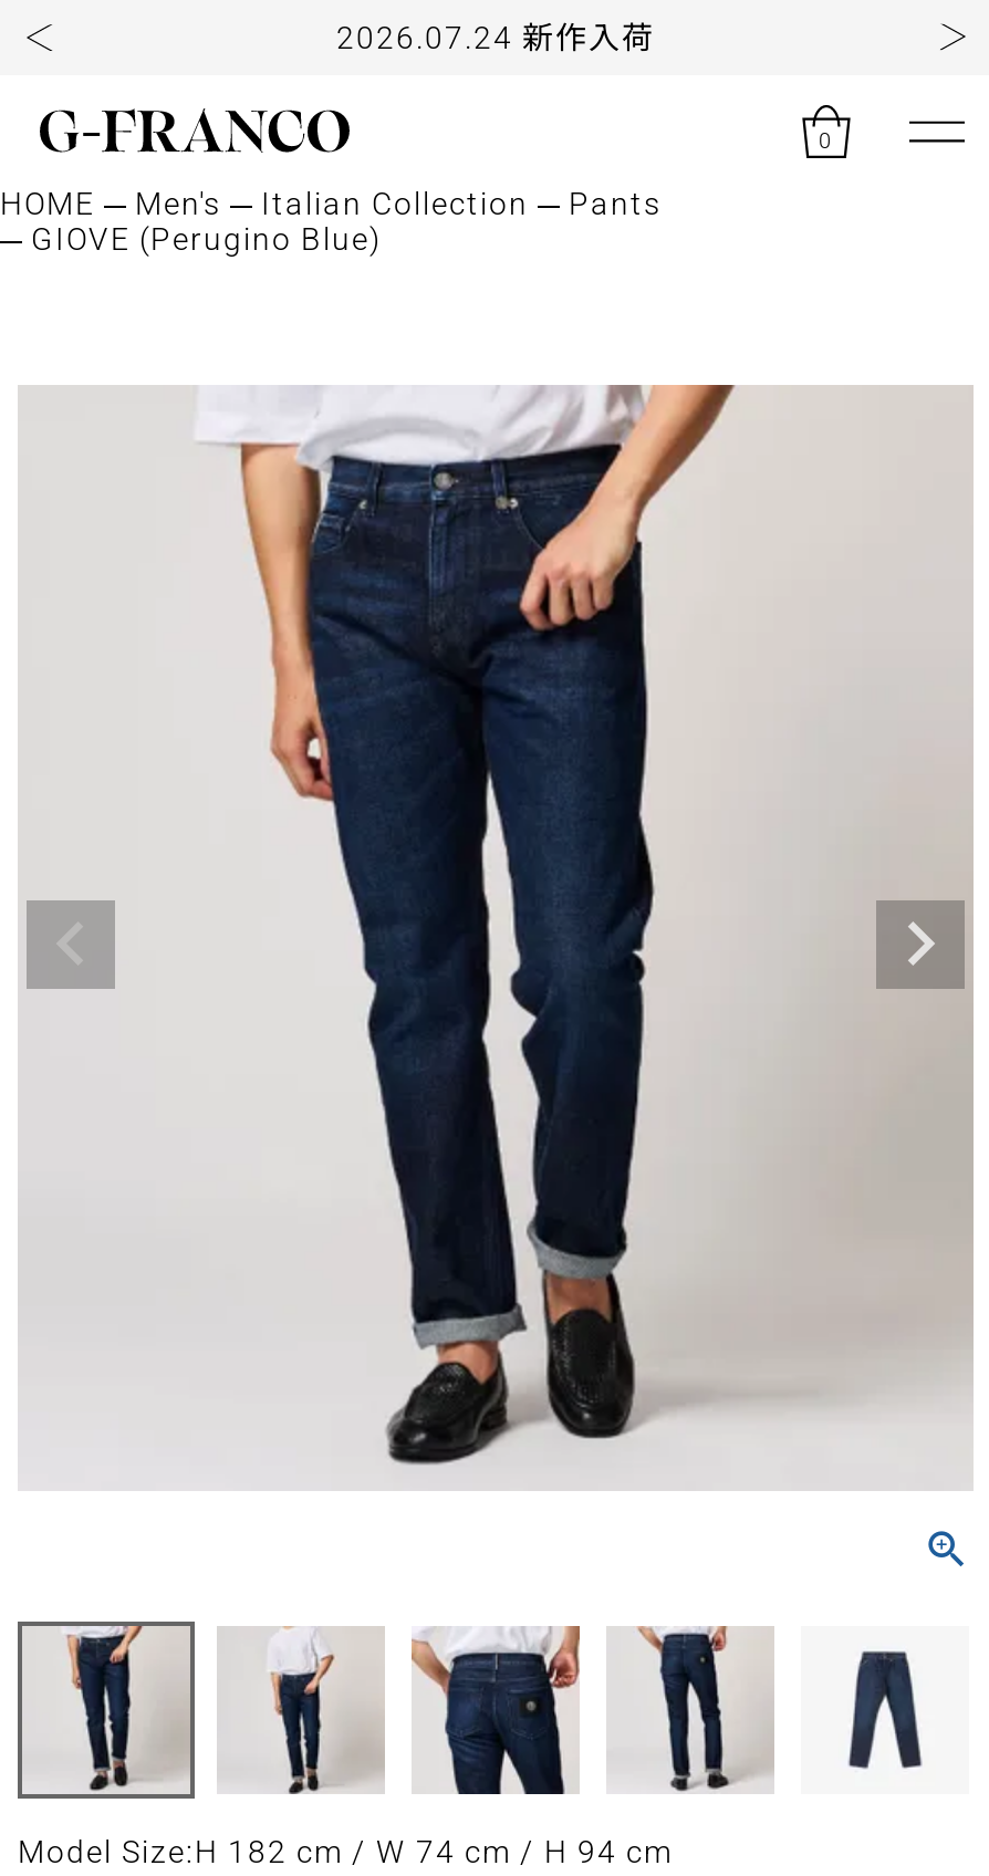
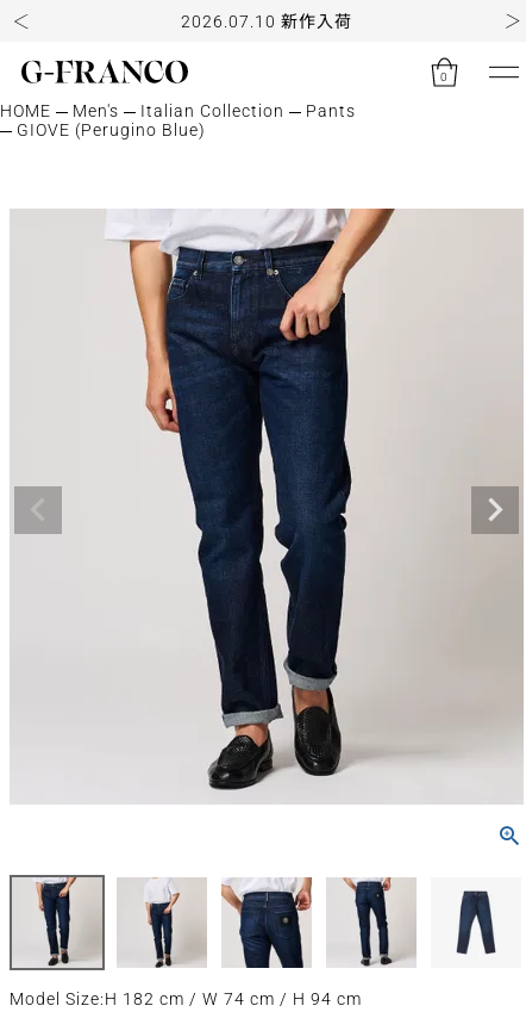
- 2026.07.24 新作入荷
+ 2026.07.10 新作入荷
